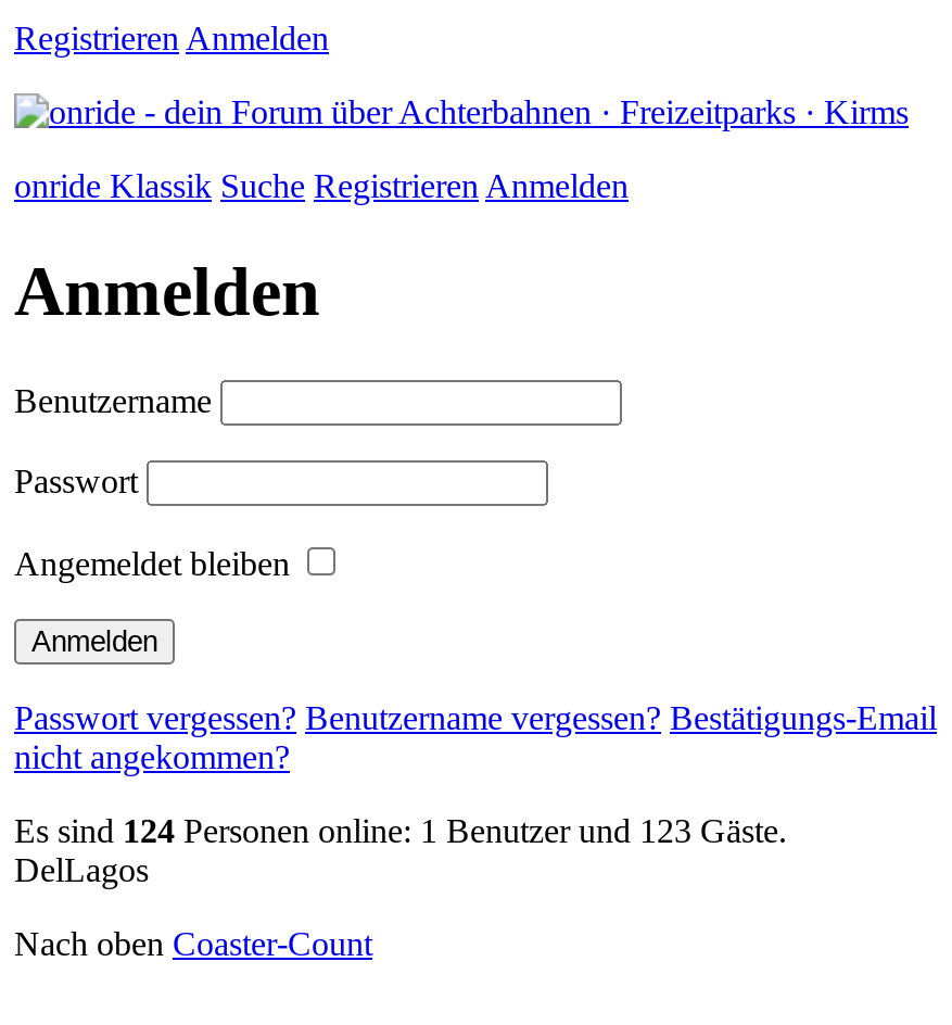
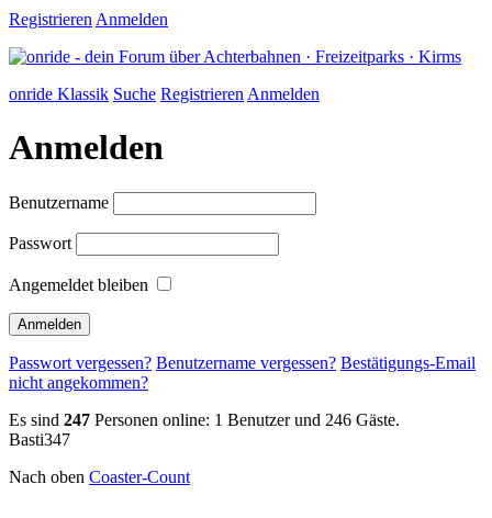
- Es sind 124 Personen online: 1 Benutzer und 123 Gäste.
- DelLagos
+ Es sind 247 Personen online: 1 Benutzer und 246 Gäste.
+ Basti347
